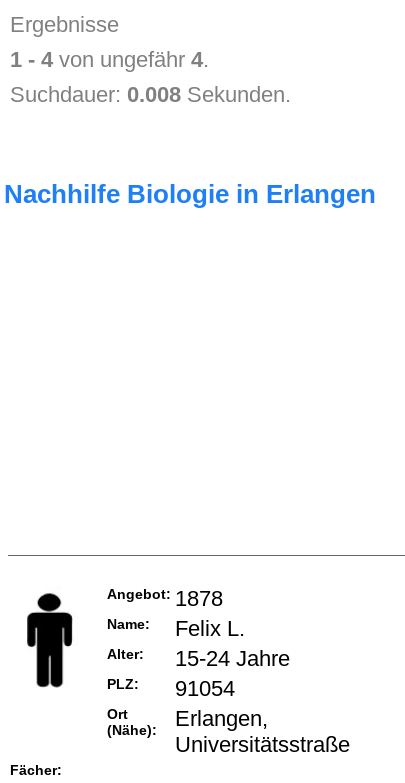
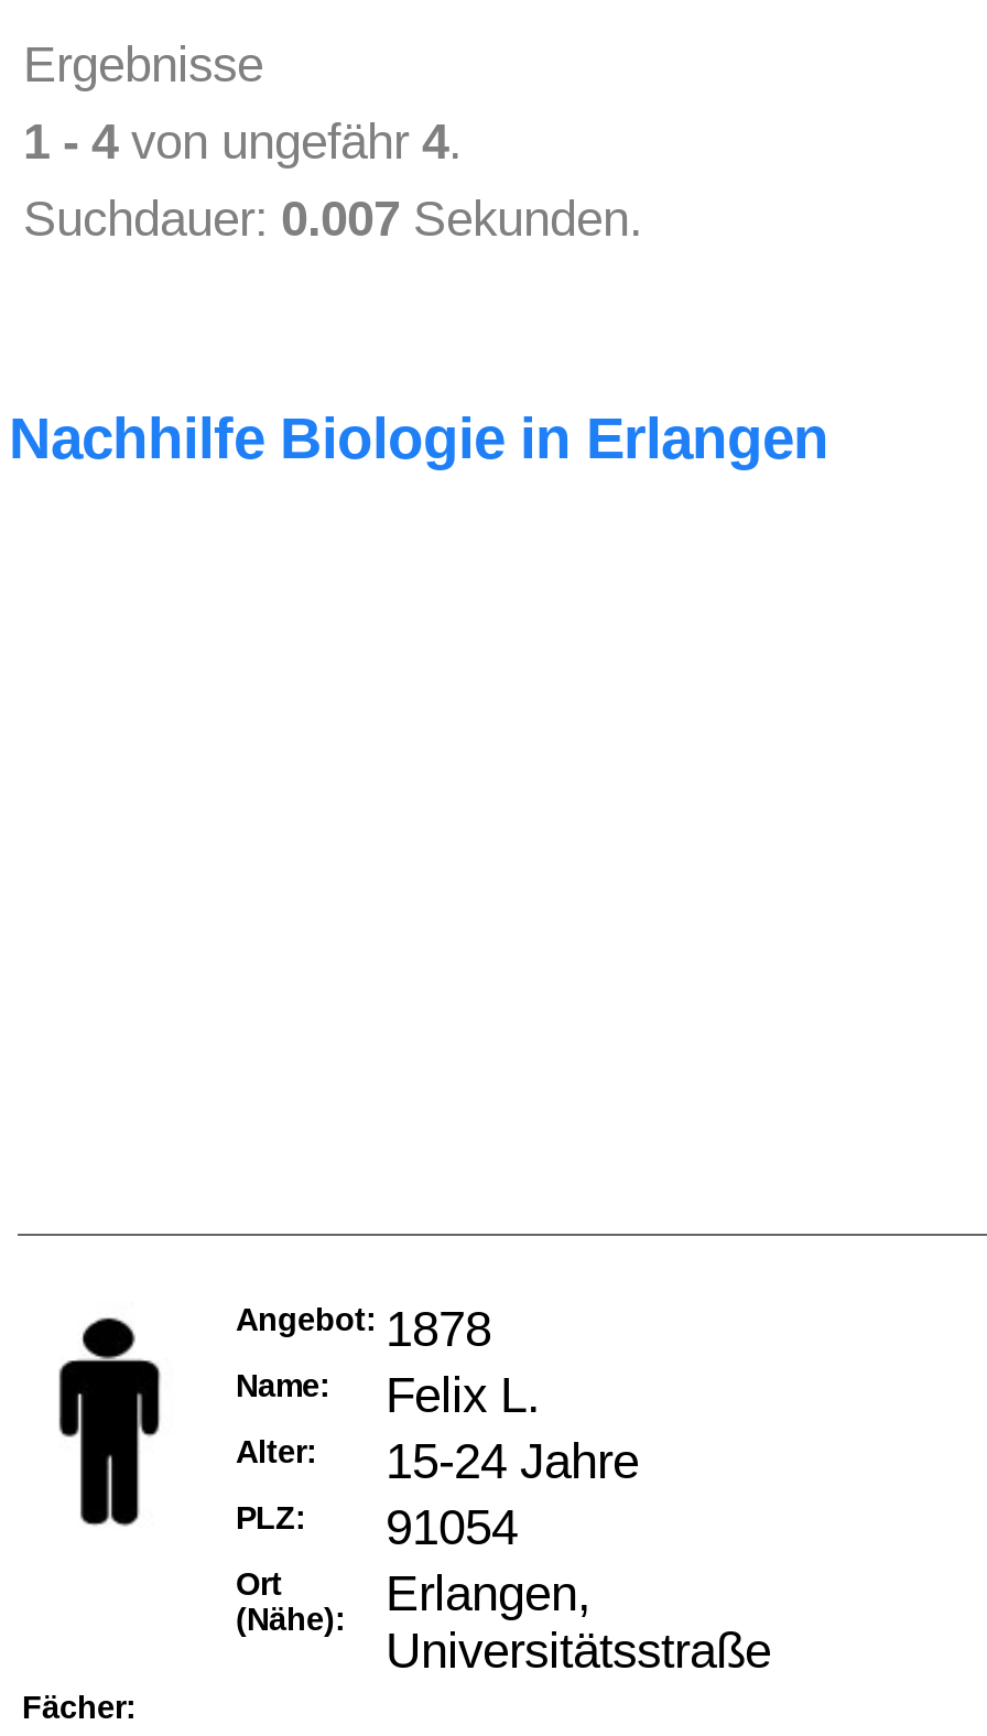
- Suchdauer: 0.008 Sekunden.
+ Suchdauer: 0.007 Sekunden.
